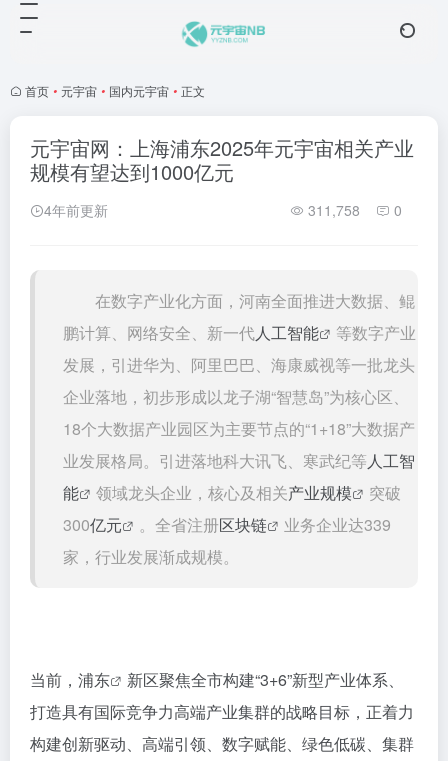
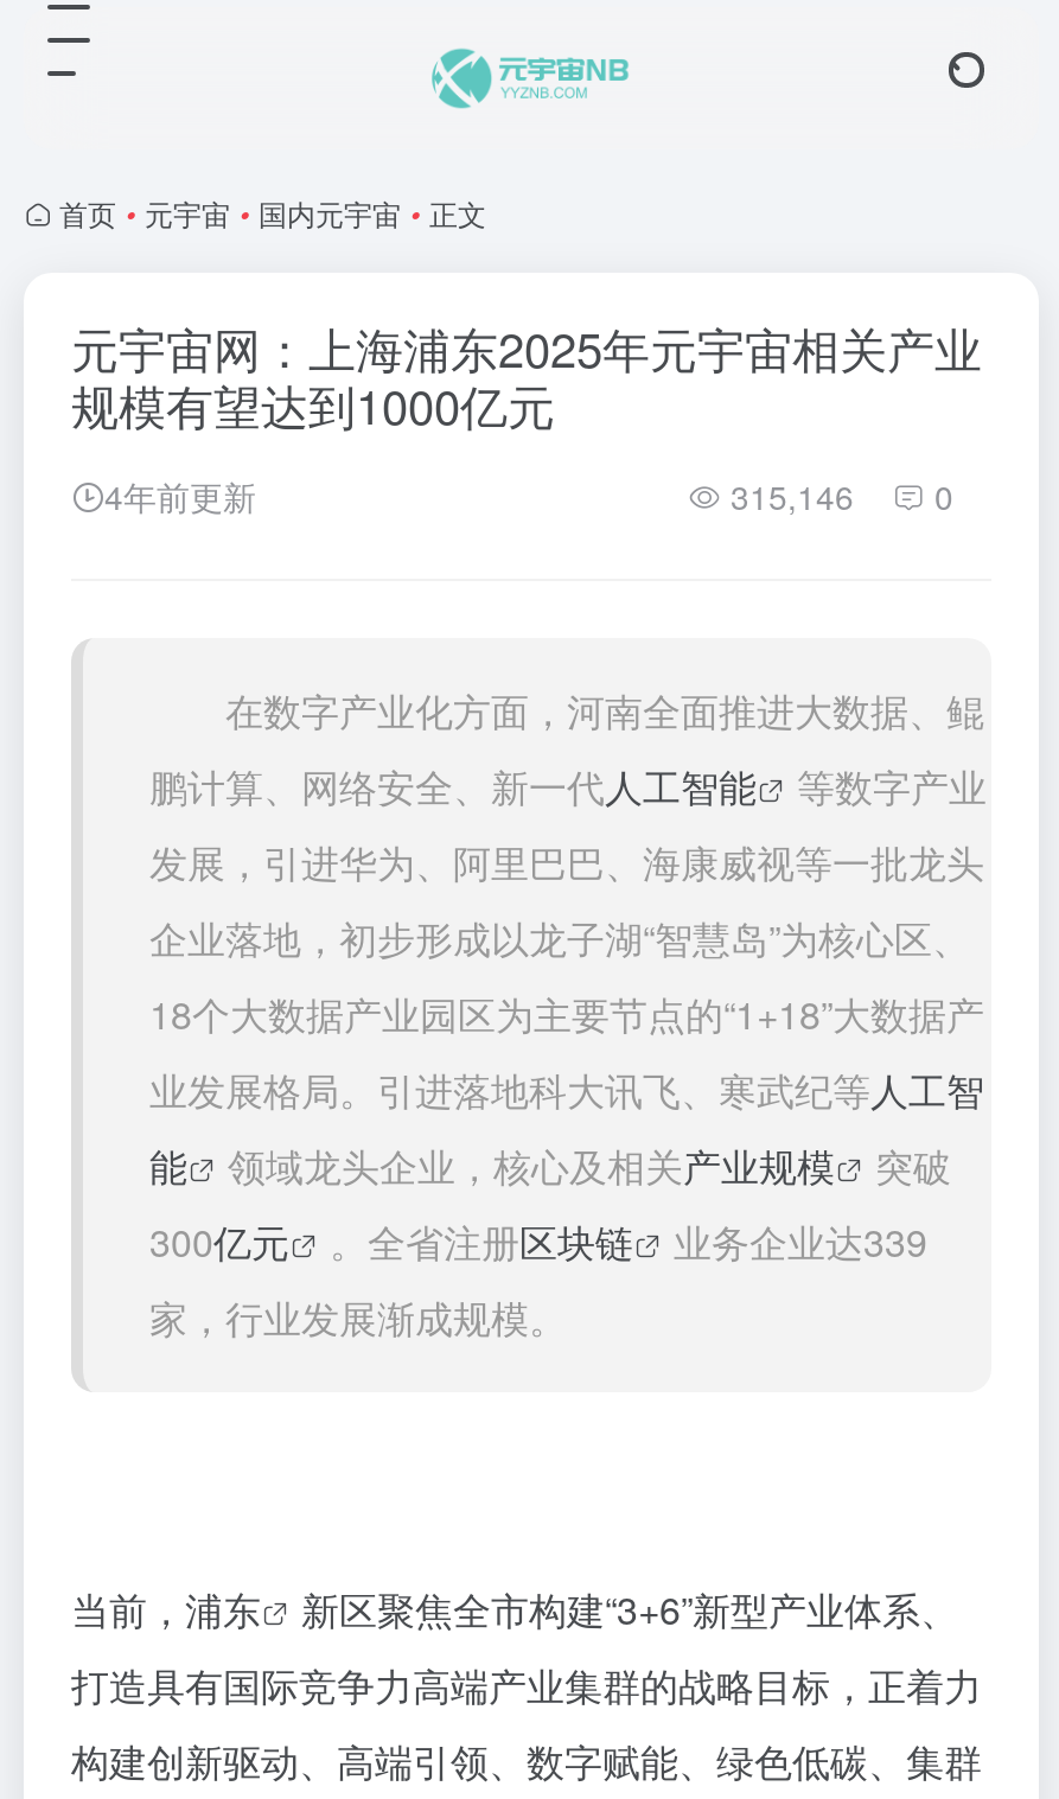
- 311,758 0
+ 315,146 0
